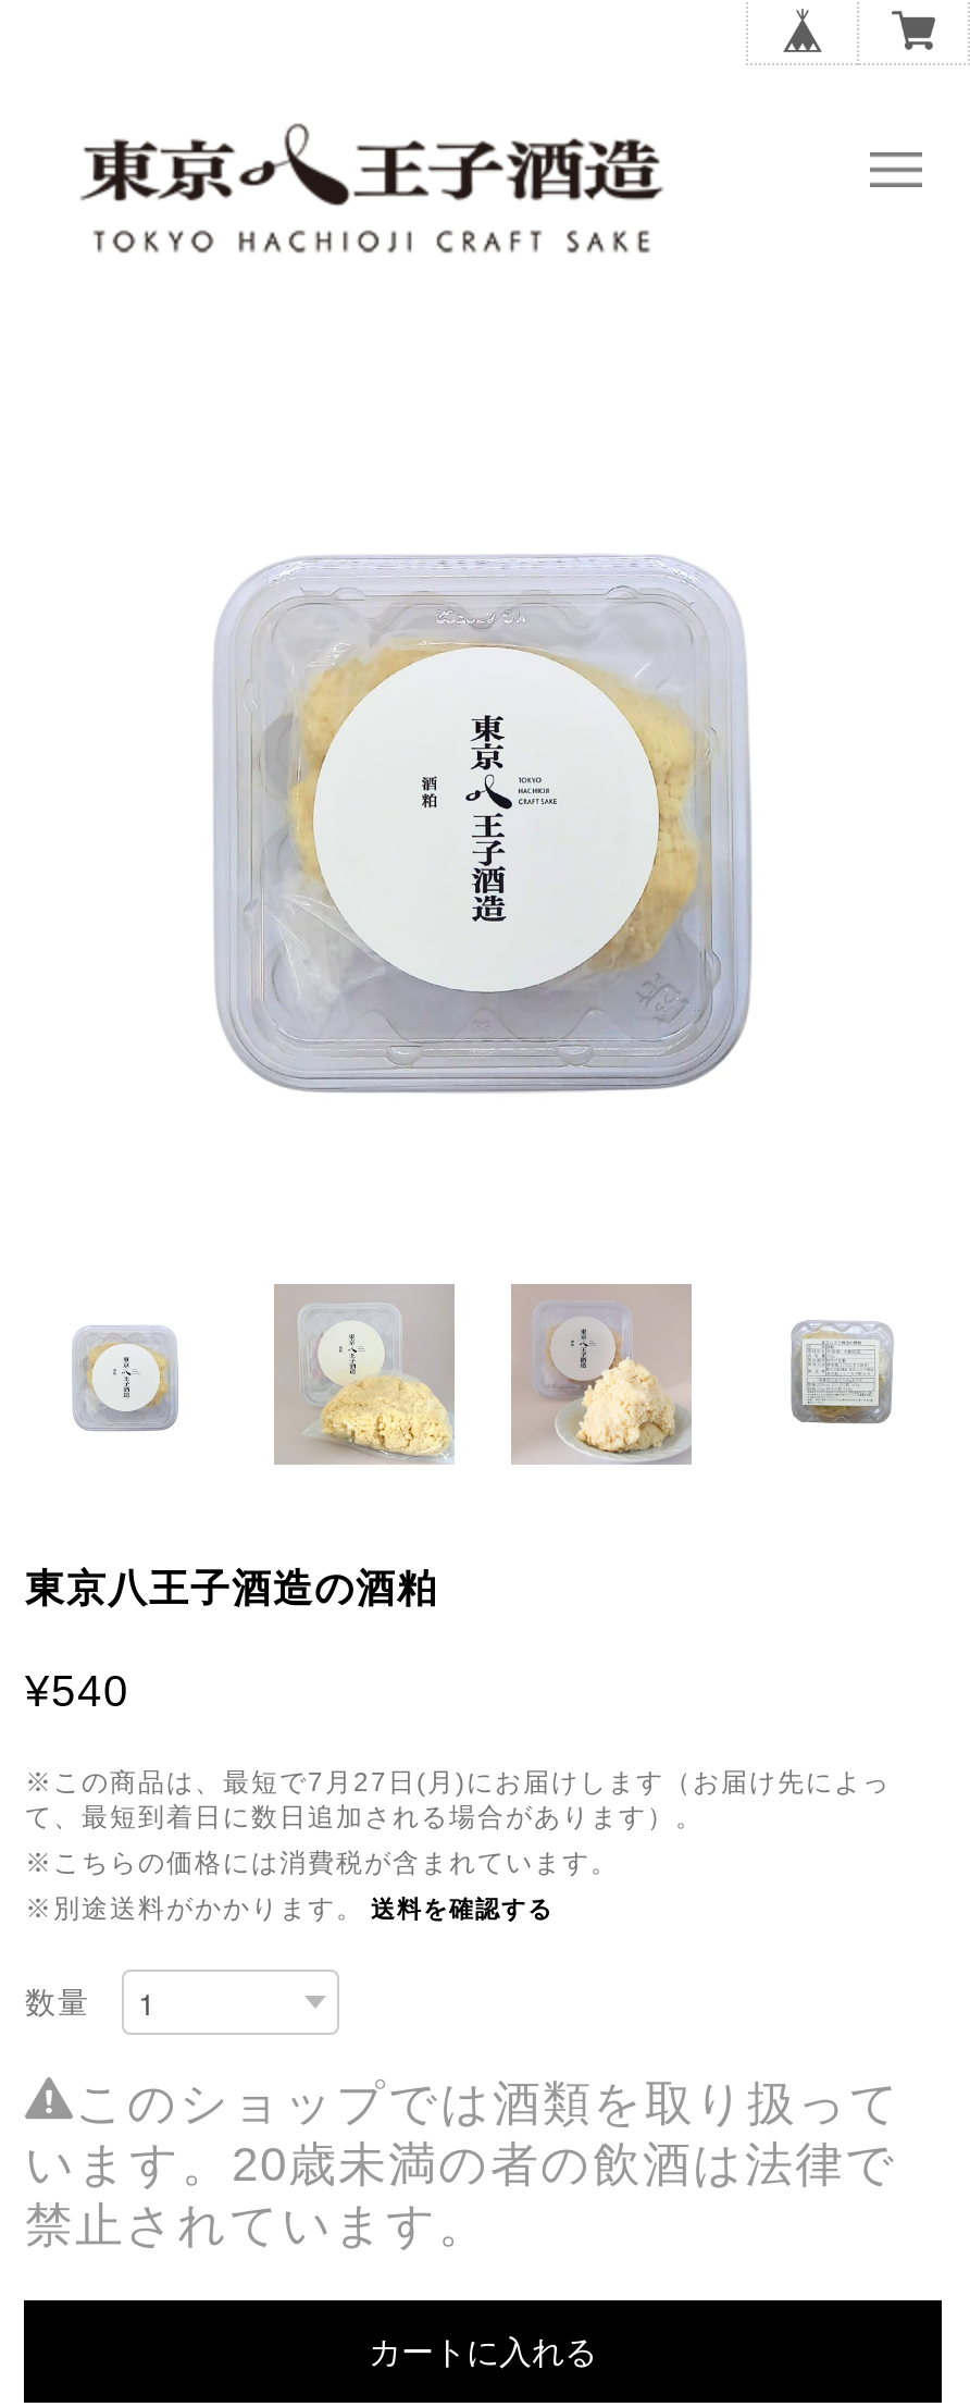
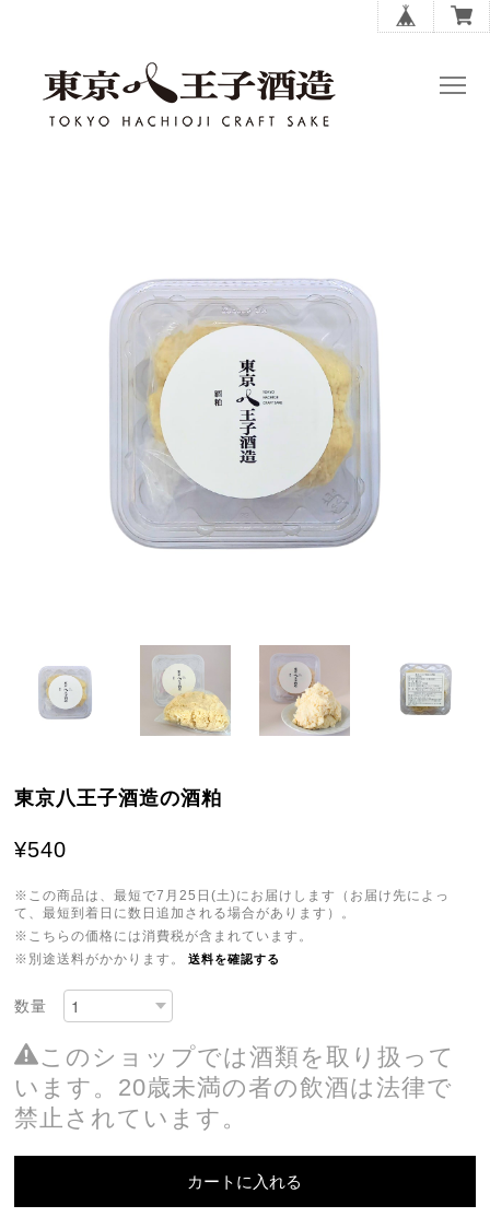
- ※この商品は、最短で7月27日(月)にお届けします（お届け先によっ
+ ※この商品は、最短で7月25日(土)にお届けします（お届け先によっ
